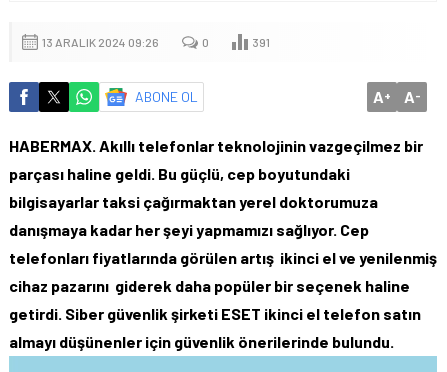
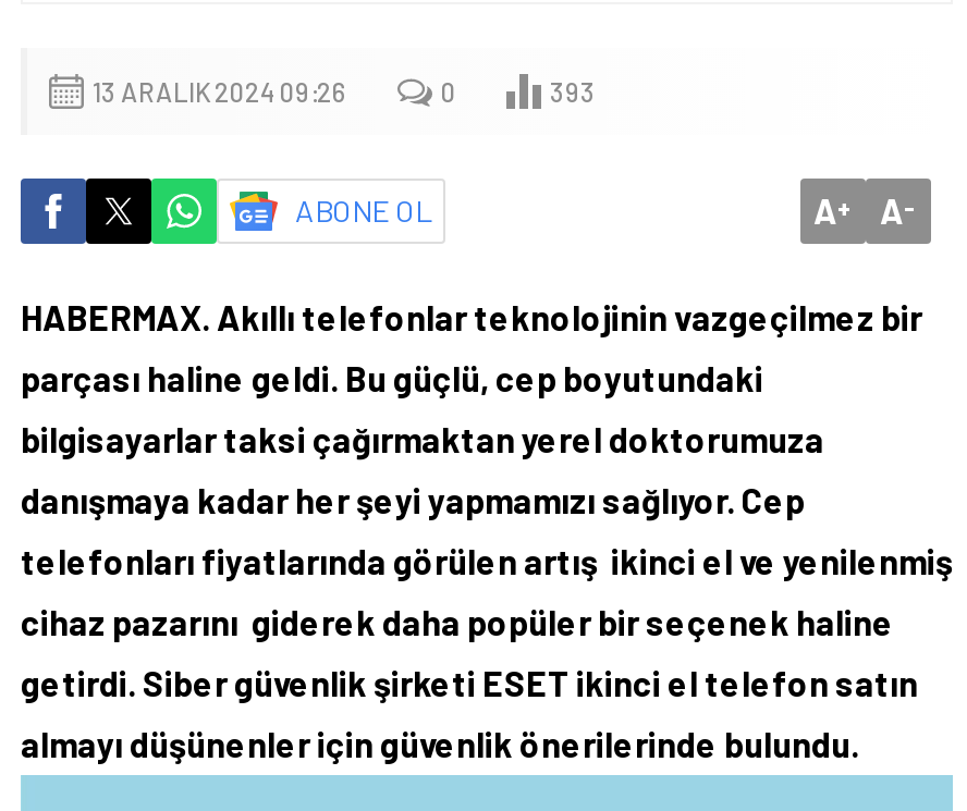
- 391
+ 393
